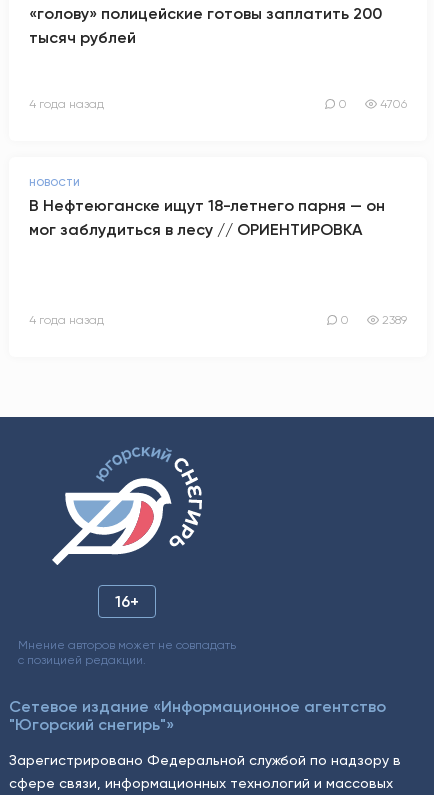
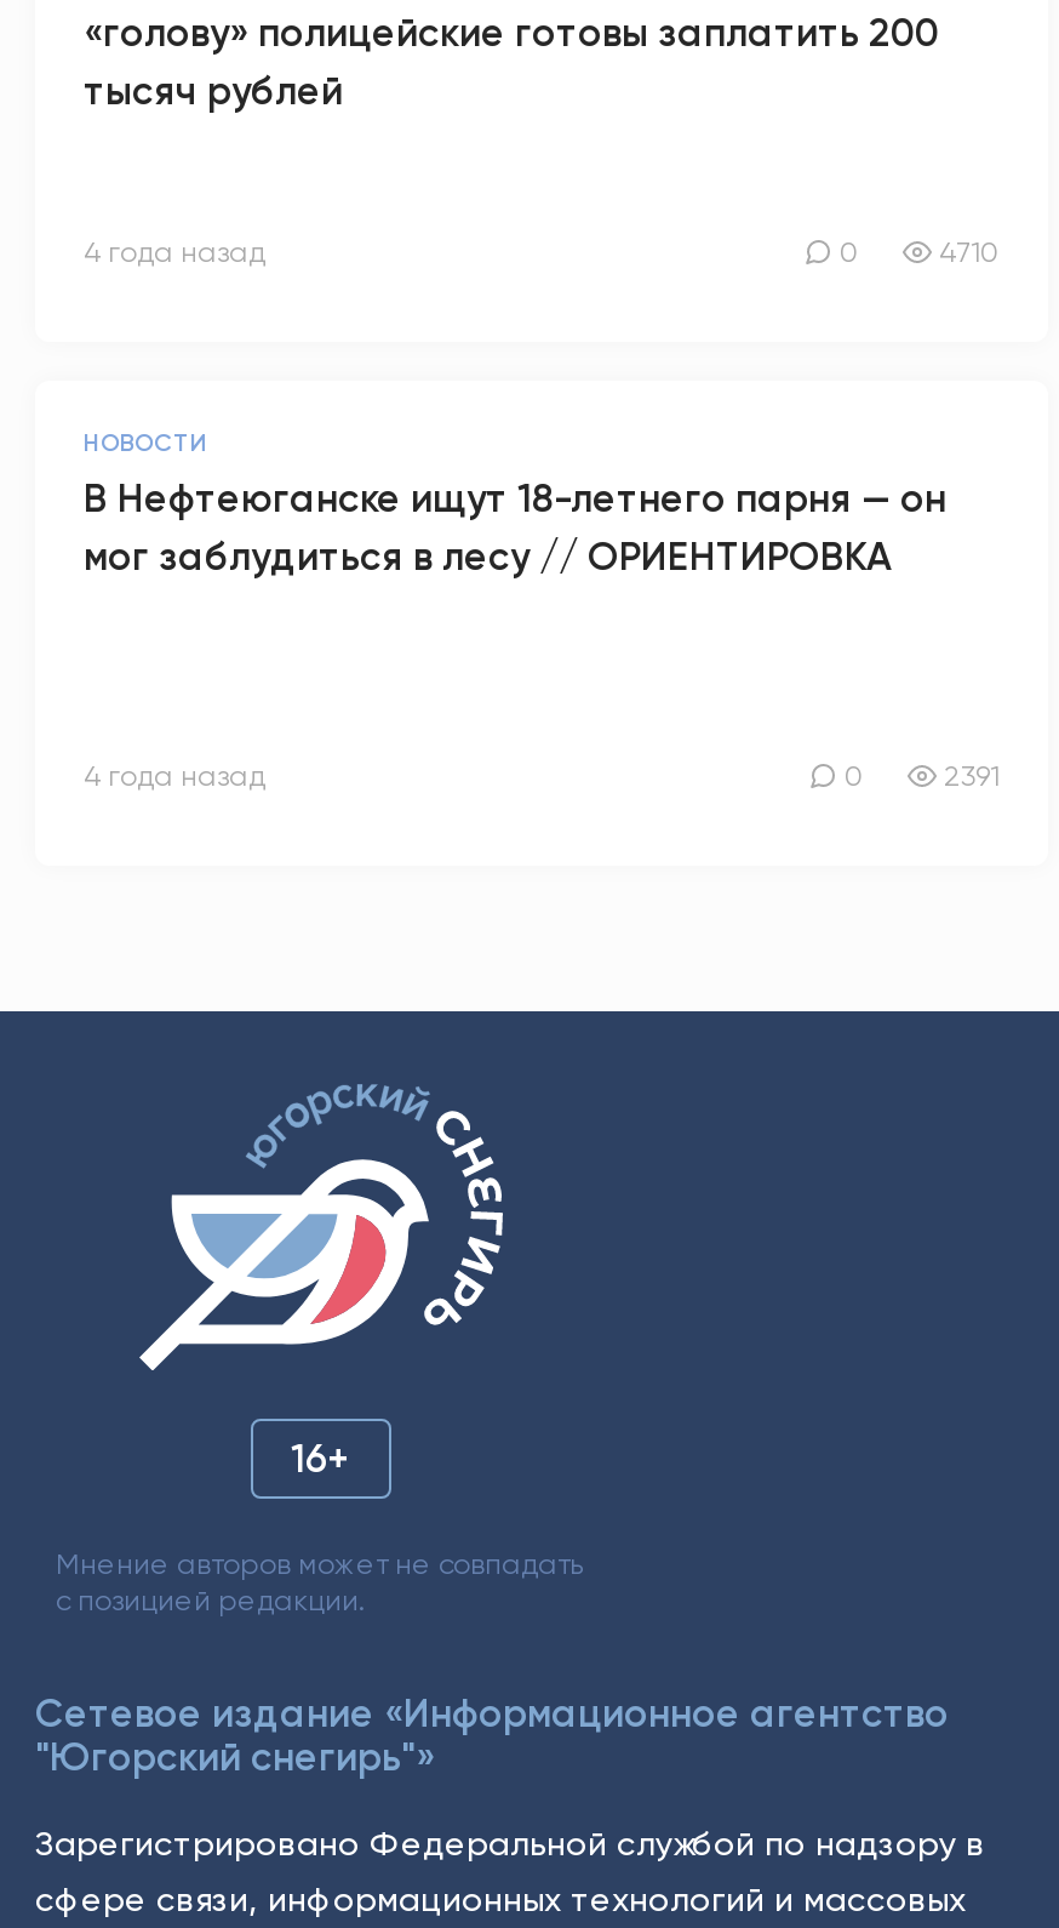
- 4706
+ 4710

- 2389
+ 2391
